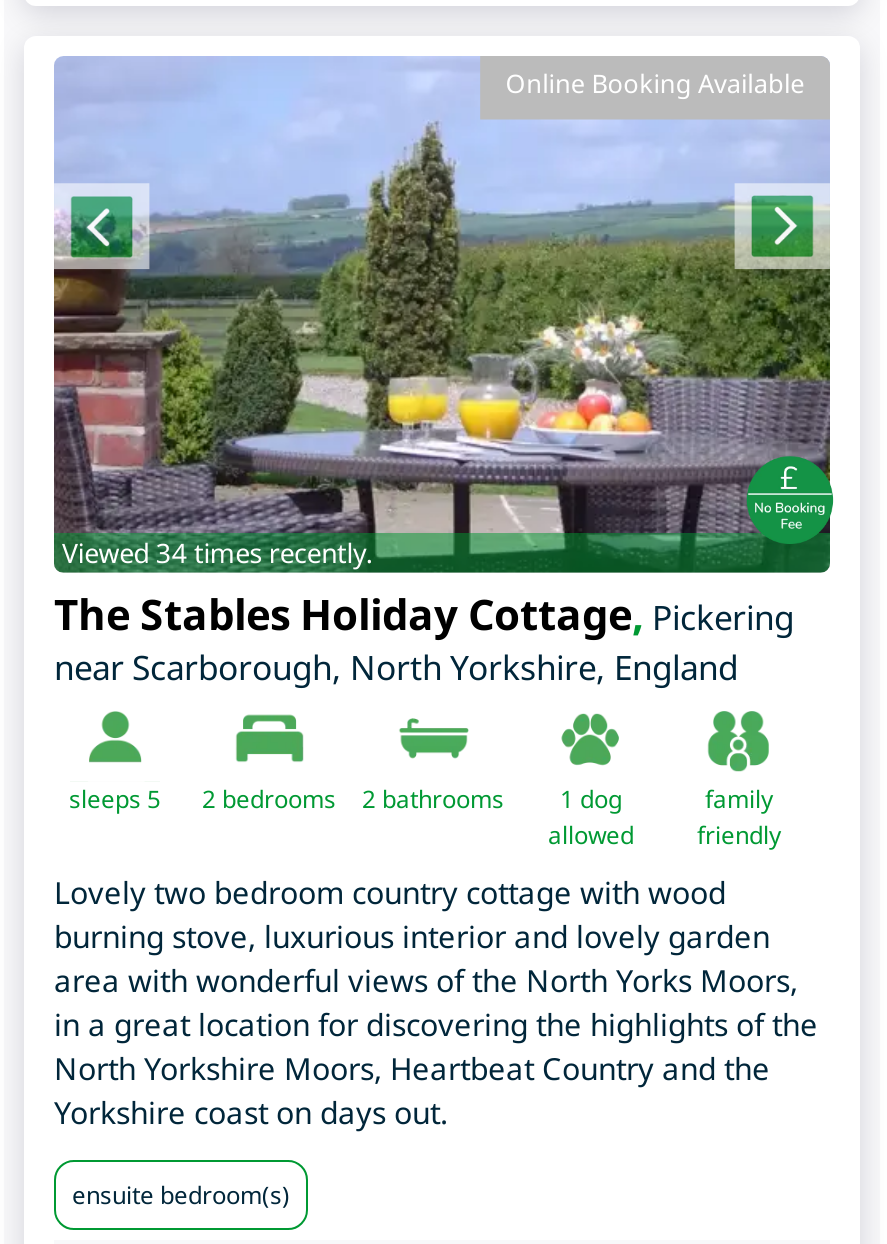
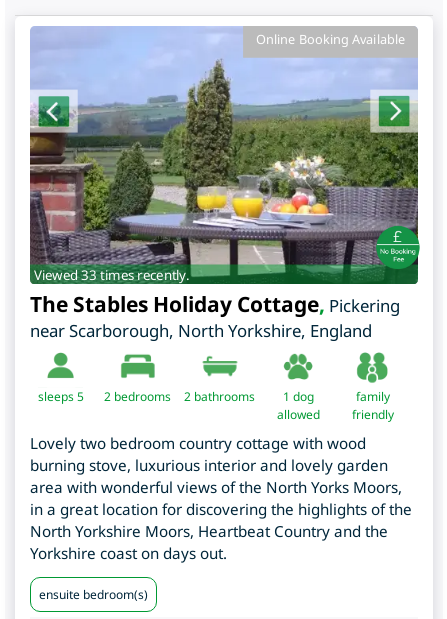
- Viewed 34 times recently.
+ Viewed 33 times recently.
